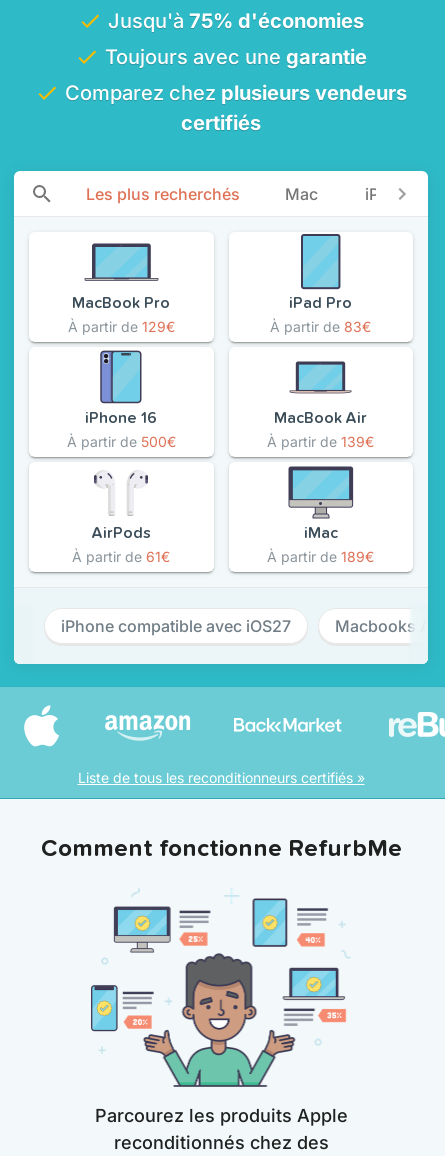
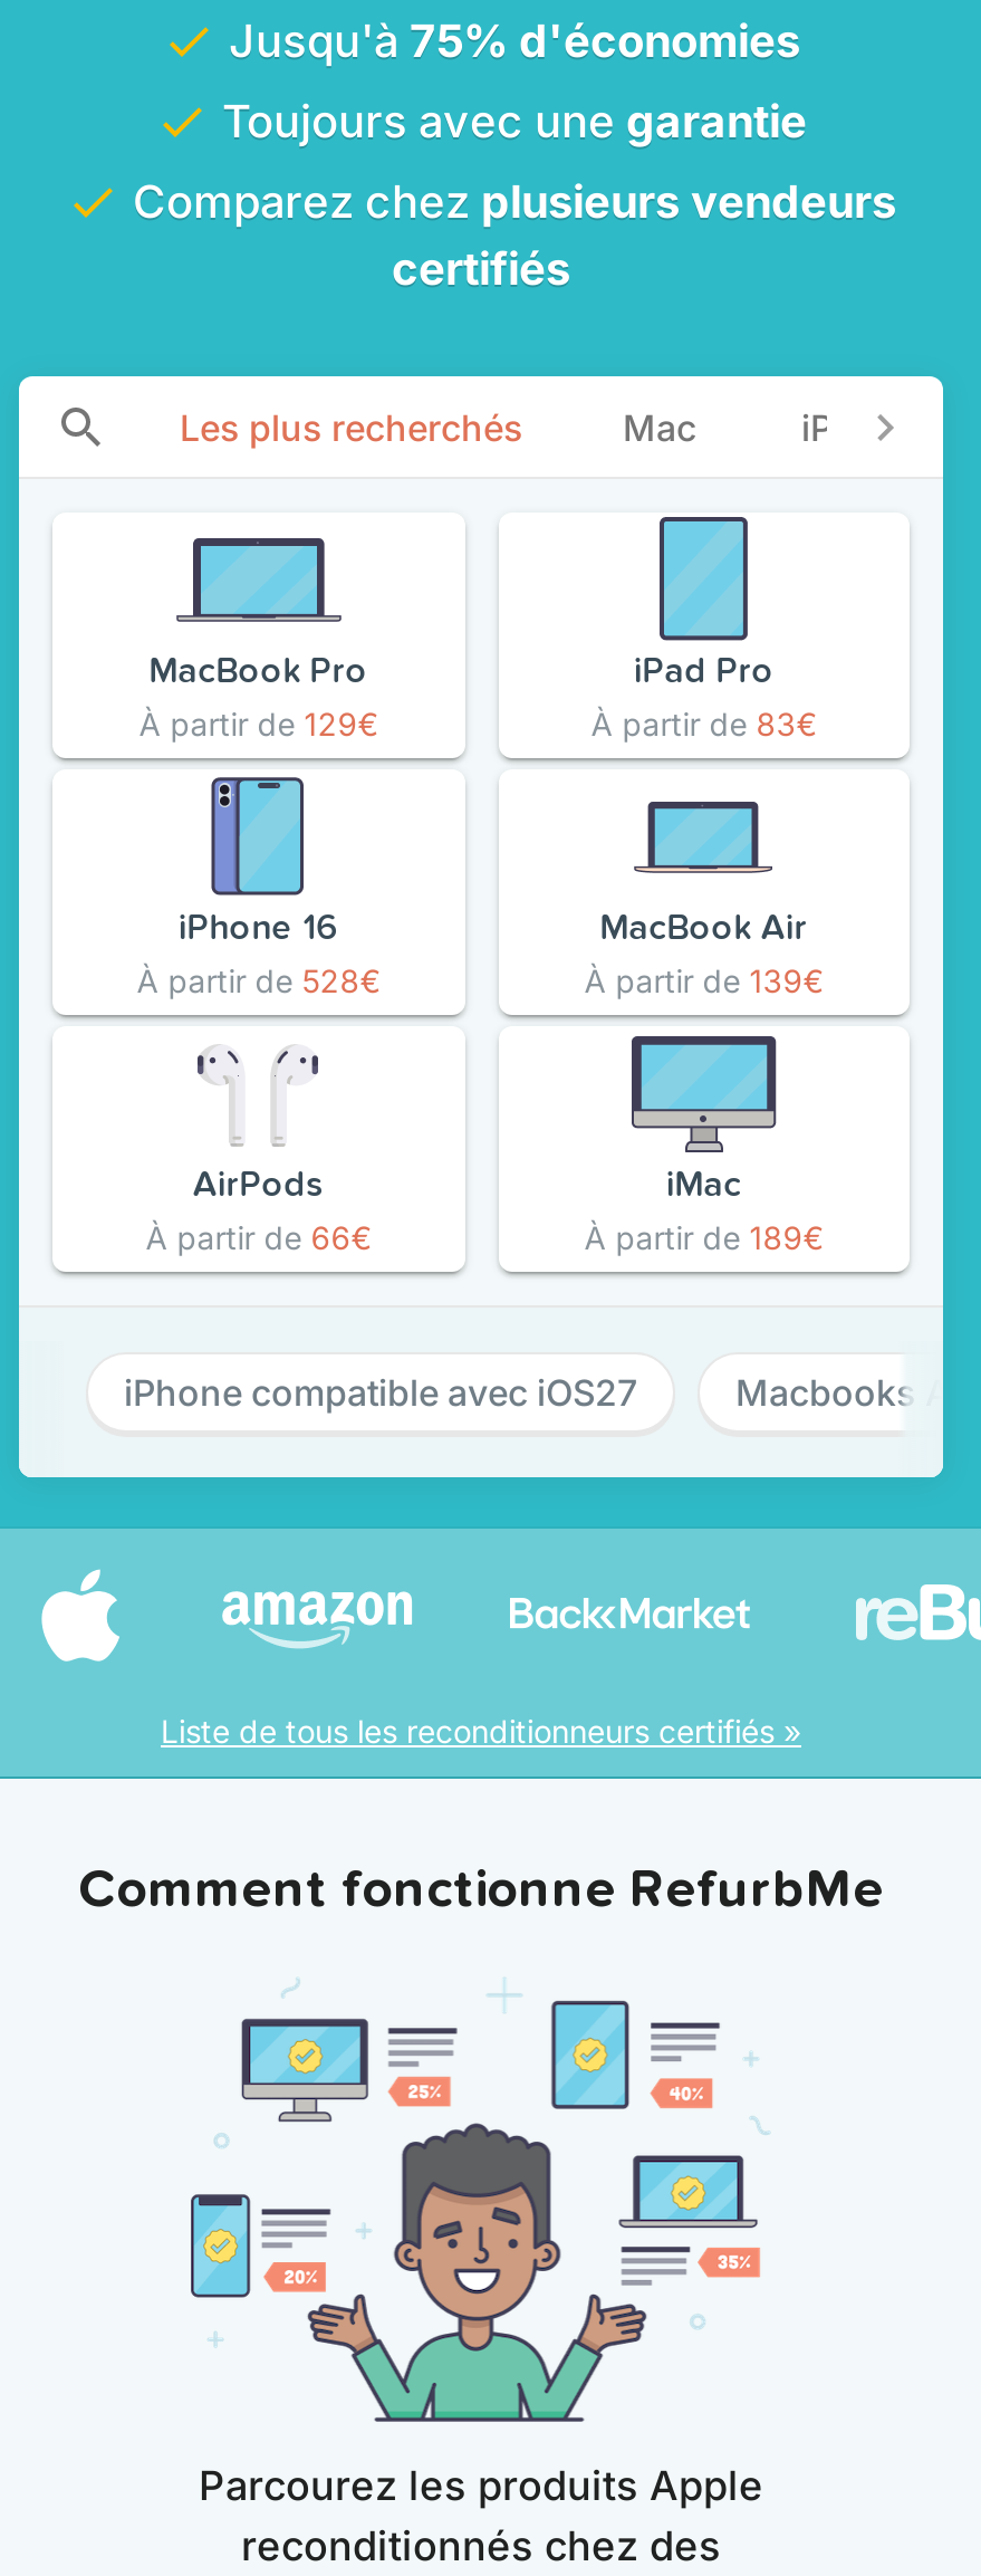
- À partir de 500€
+ À partir de 528€

- À partir de 61€
+ À partir de 66€
